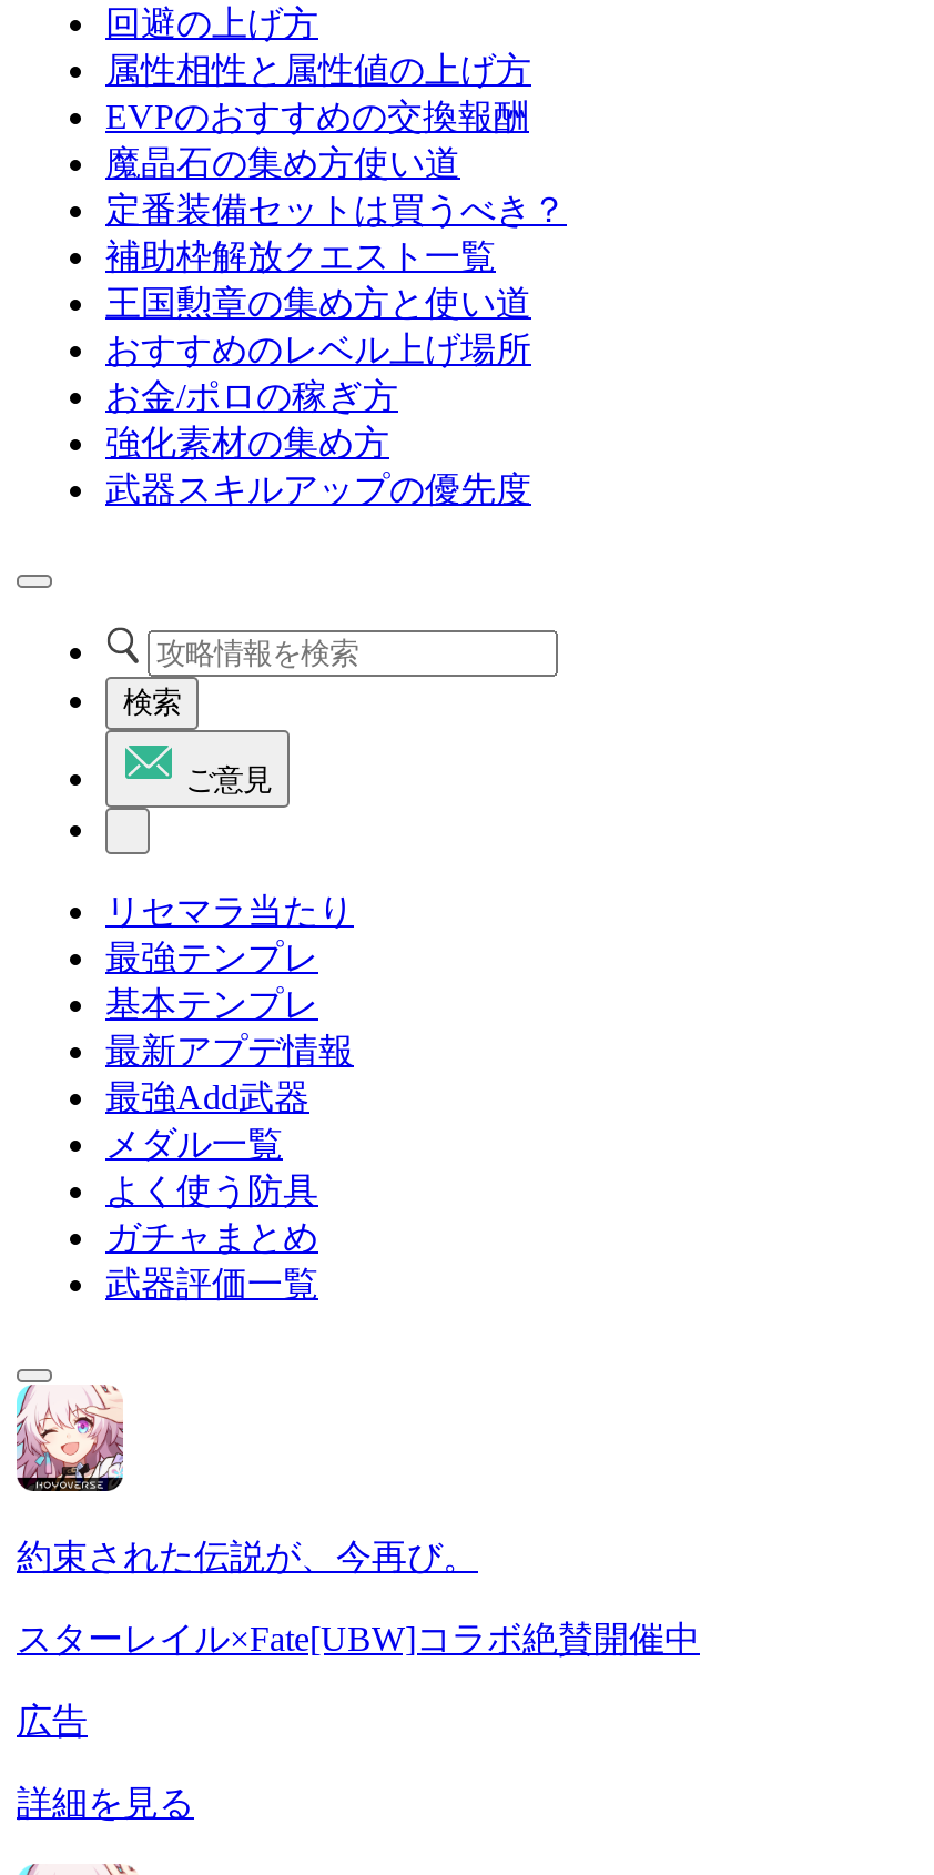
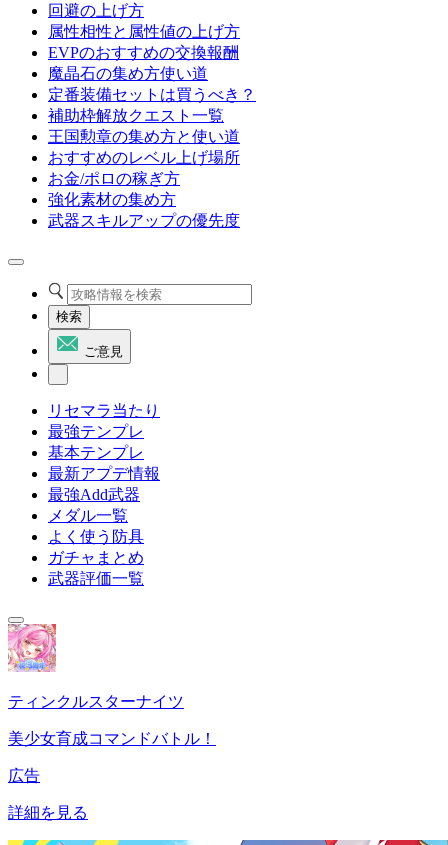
- [image]
- 約束された伝説が、今再び。
+ [image]
+ ティンクルスターナイツ

- スターレイル×Fate[UBW]コラボ絶賛開催中
+ 美少女育成コマンドバトル！
